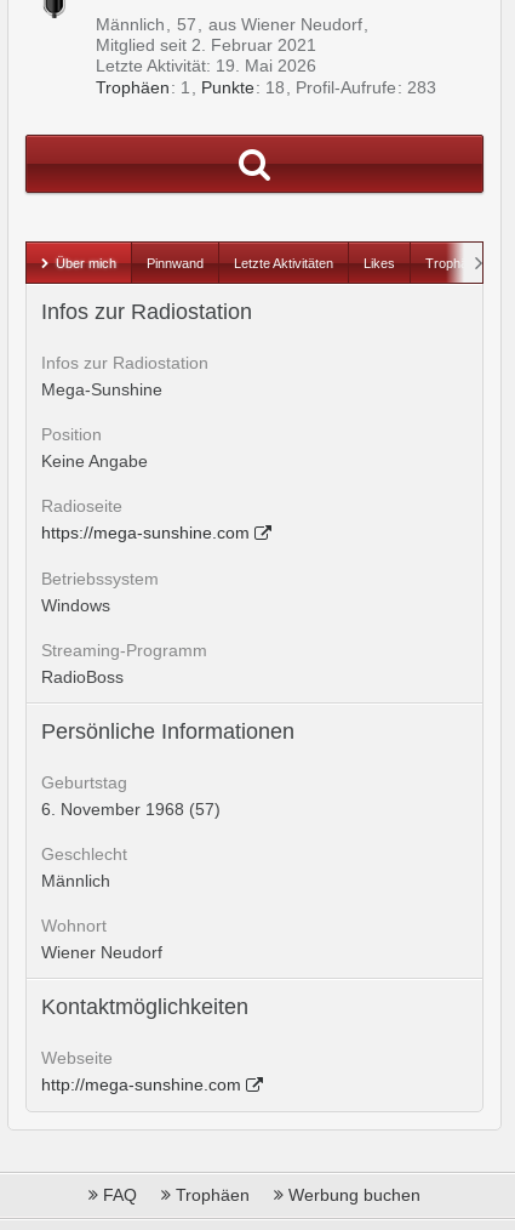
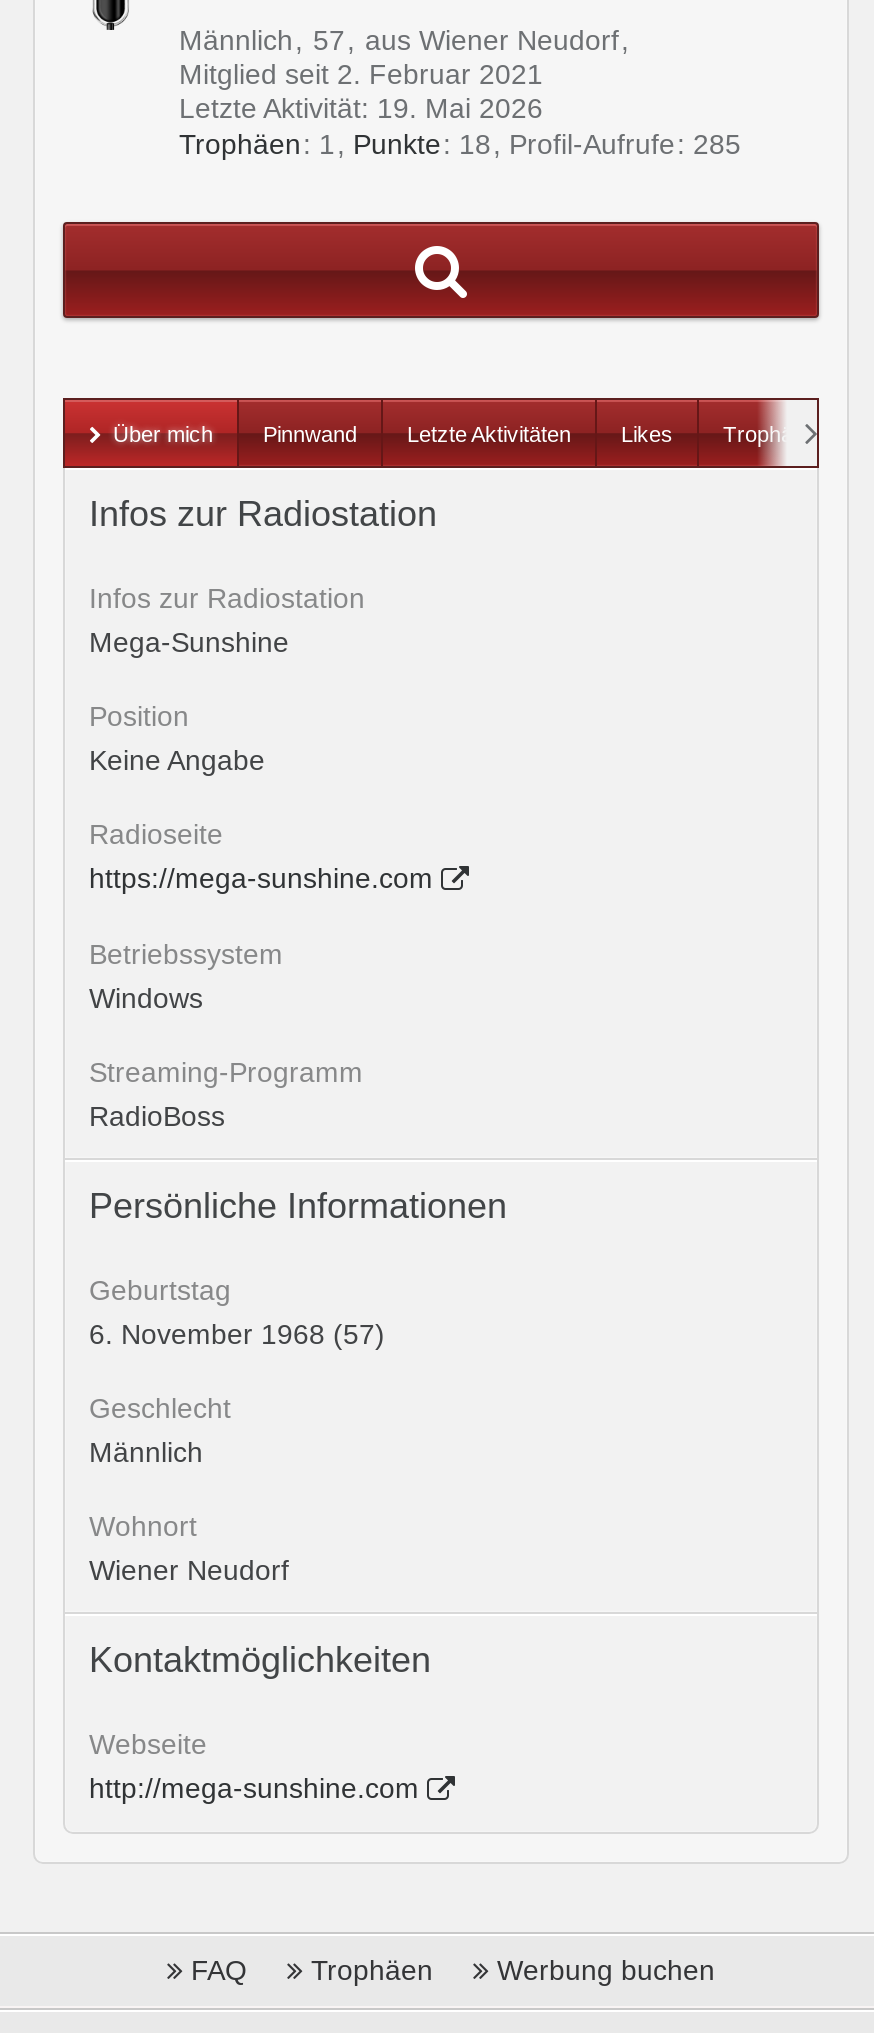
- Trophäen 1 Punkte 18 Profil-Aufrufe 283
+ Trophäen 1 Punkte 18 Profil-Aufrufe 285
